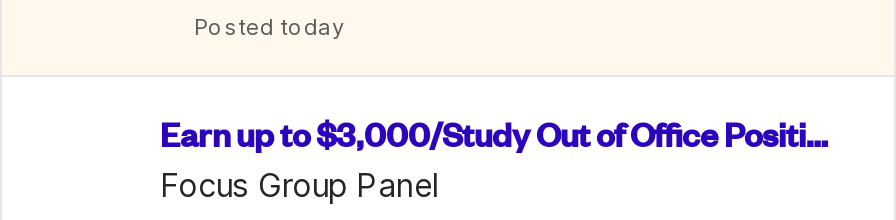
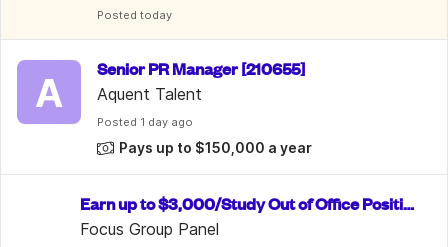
+ A

+ Senior PR Manager [210655]
+ Aquent Talent
+ Posted 1 day ago
+ Pays up to $150,000 a year
